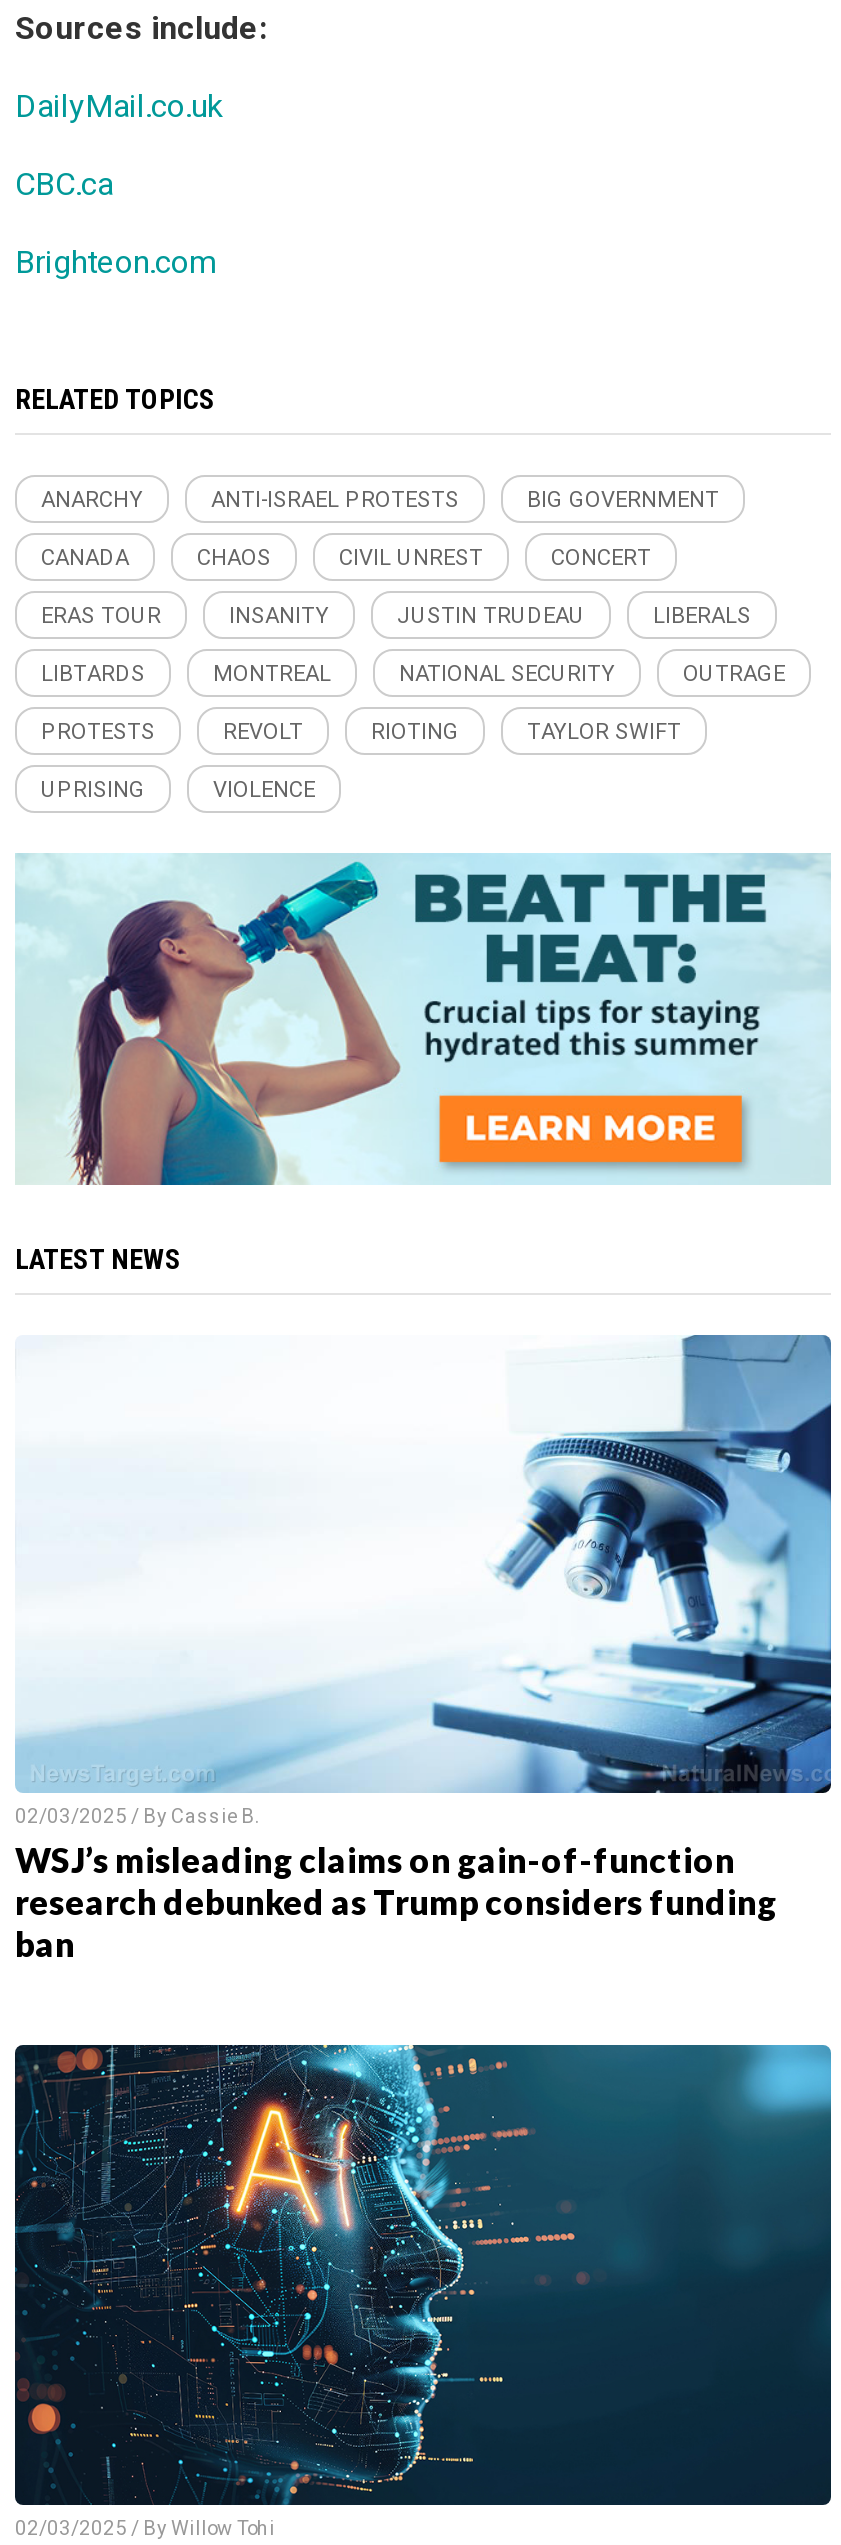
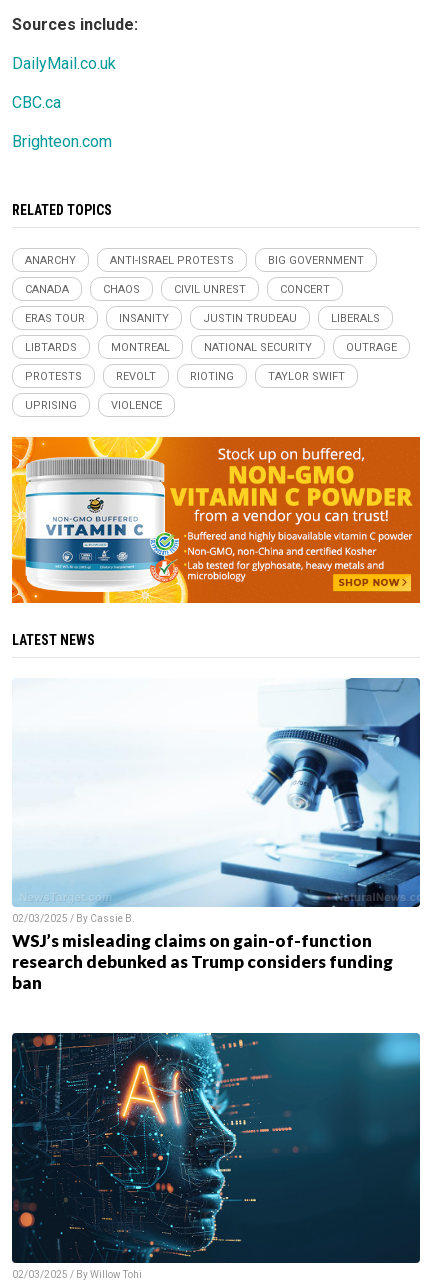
- [image]
+ [image]
